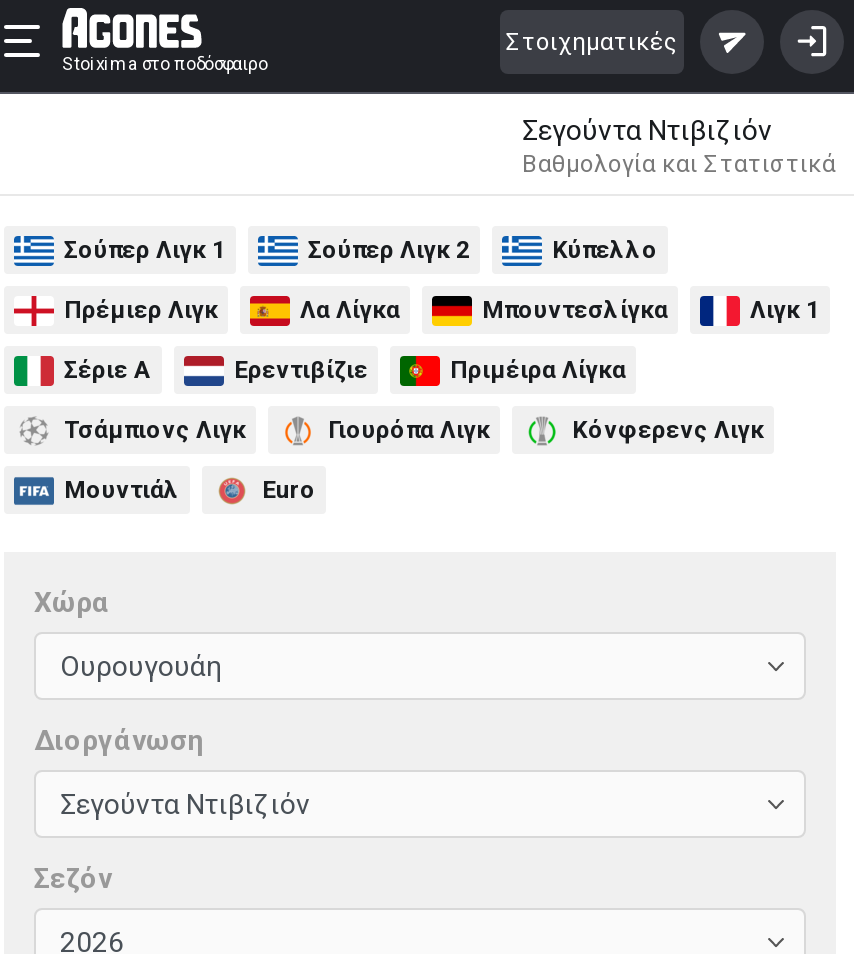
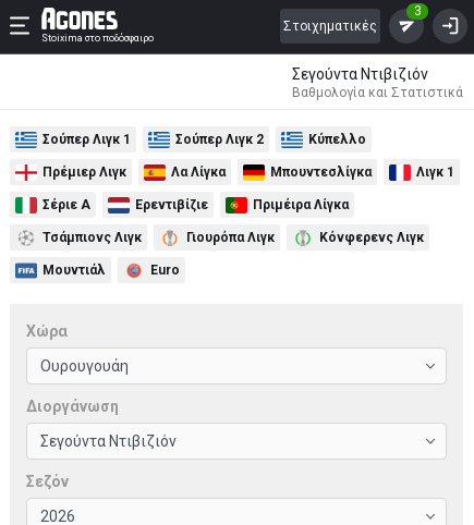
+ 3
